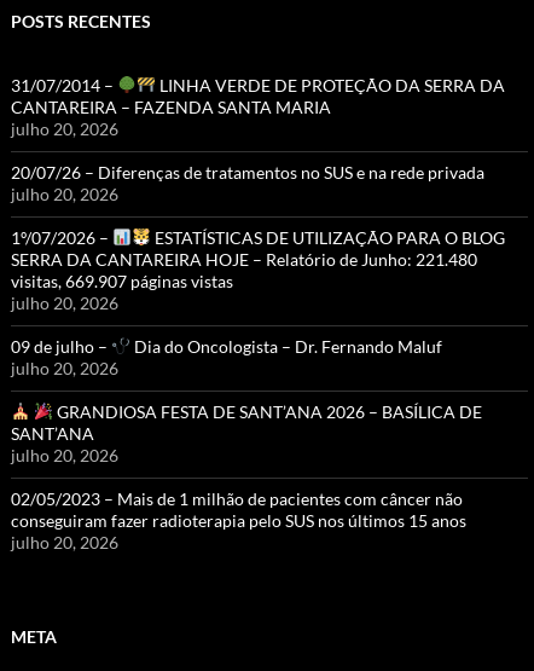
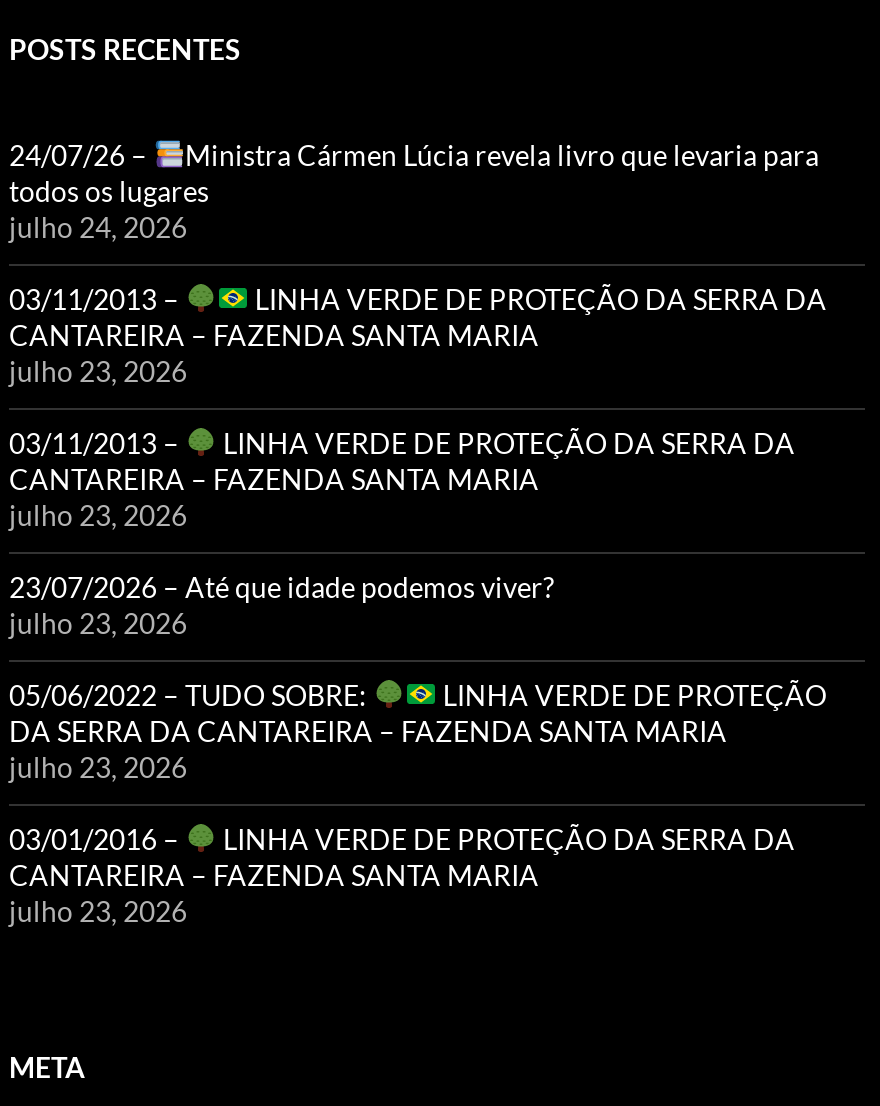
- 31/07/2014 –
+ 24/07/26 –
+ Ministra Cármen Lúcia revela livro que levaria para
+ todos os lugares
+ julho 24, 2026
+ 03/11/2013 –

moved down: LINHA VERDE DE PROTEÇÃO DA SERRA DA | CANTAREIRA – FAZENDA SANTA MARIA

- julho 20, 2026
- 20/07/26 – Diferenças de tratamentos no SUS e na rede privada
- julho 20, 2026
- 1º/07/2026 –
- ESTATÍSTICAS DE UTILIZAÇÃO PARA O BLOG
- SERRA DA CANTAREIRA HOJE – Relatório de Junho: 221.480
- visitas, 669.907 páginas vistas
- julho 20, 2026
- 09 de julho –
- Dia do Oncologista – Dr. Fernando Maluf
- julho 20, 2026
- GRANDIOSA FESTA DE SANT’ANA 2026 – BASÍLICA DE
- SANT’ANA
- julho 20, 2026
- 02/05/2023 – Mais de 1 milhão de pacientes com câncer não
- conseguiram fazer radioterapia pelo SUS nos últimos 15 anos
- julho 20, 2026
+ julho 23, 2026
+ 03/11/2013 –
+ LINHA VERDE DE PROTEÇÃO DA SERRA DA
+ CANTAREIRA – FAZENDA SANTA MARIA
+ julho 23, 2026
+ 23/07/2026 – Até que idade podemos viver?
+ julho 23, 2026
+ 05/06/2022 – TUDO SOBRE:
+ LINHA VERDE DE PROTEÇÃO
+ DA SERRA DA CANTAREIRA – FAZENDA SANTA MARIA
+ julho 23, 2026
+ 03/01/2016 –
+ LINHA VERDE DE PROTEÇÃO DA SERRA DA
+ CANTAREIRA – FAZENDA SANTA MARIA
+ julho 23, 2026
